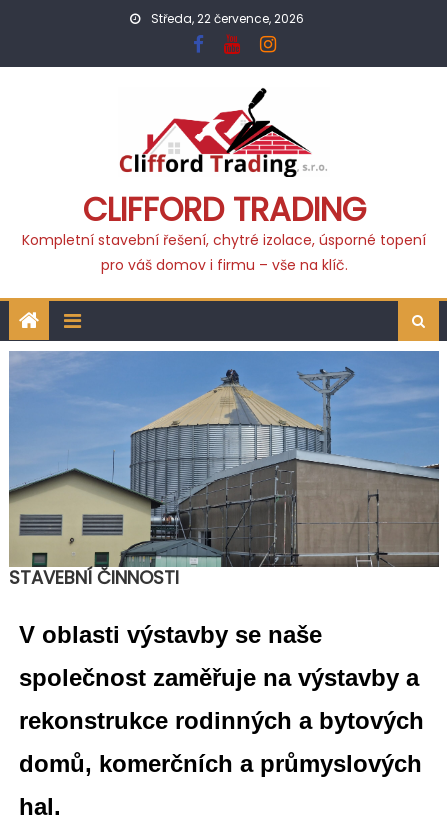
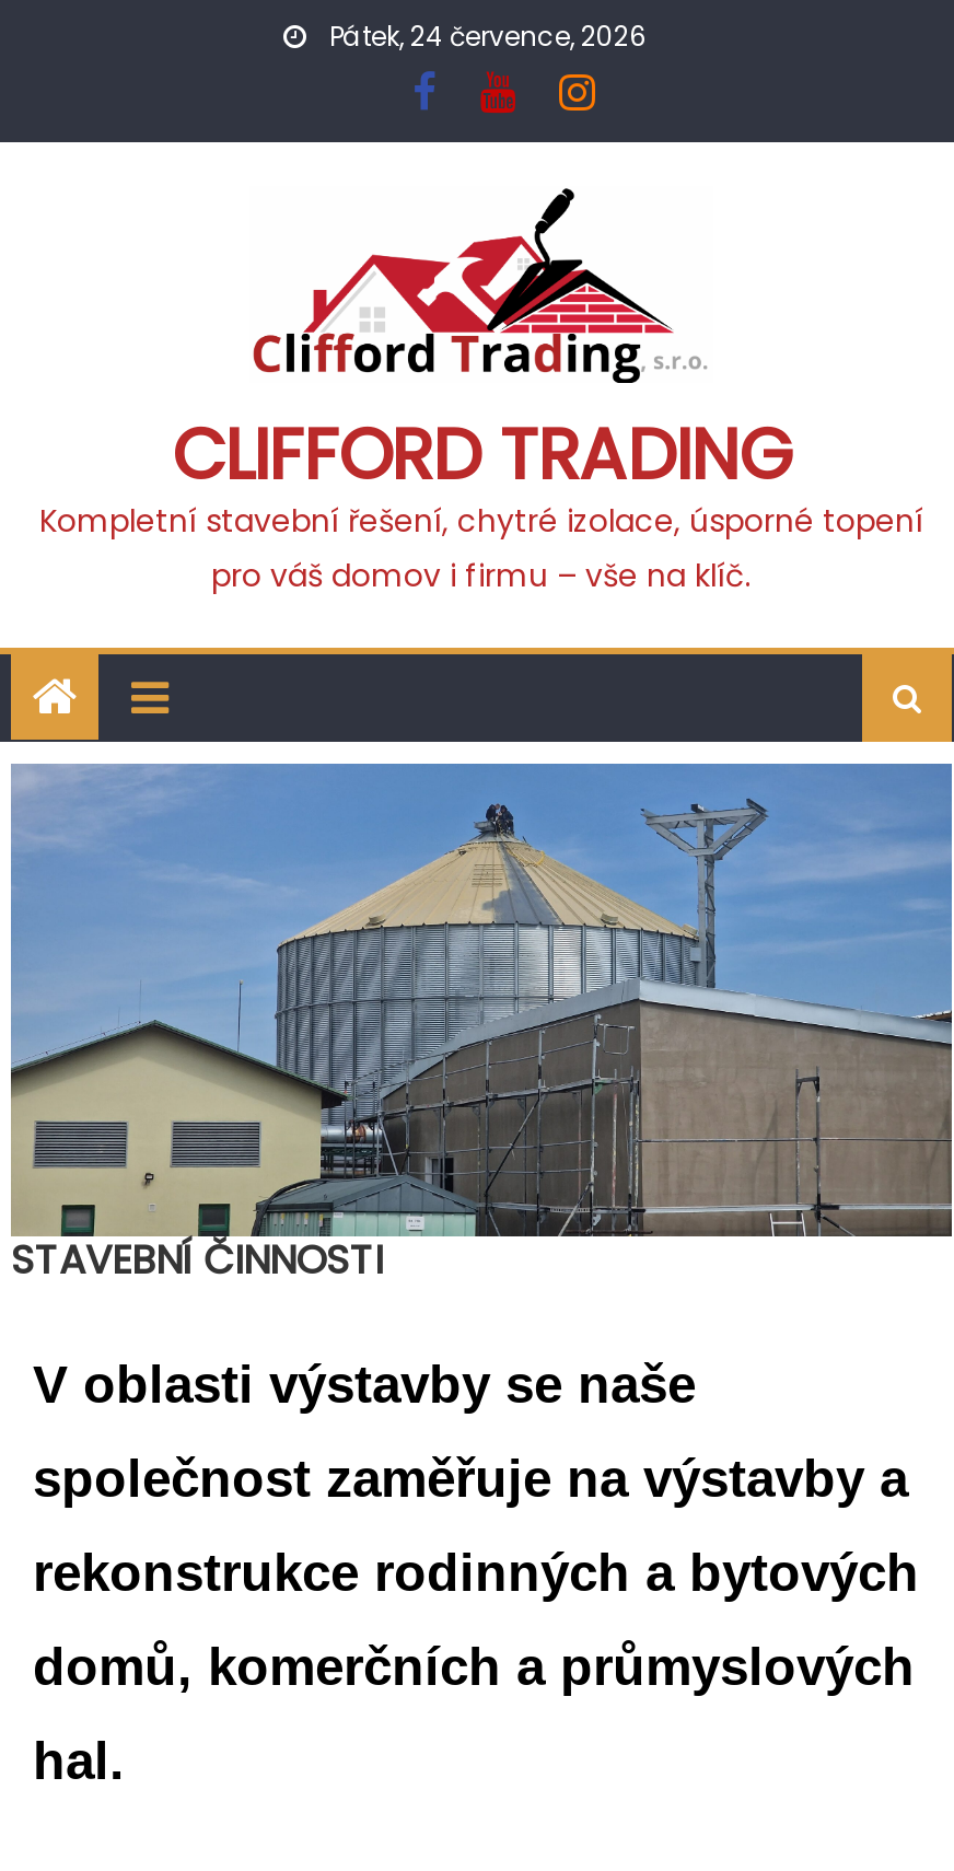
- Středa, 22 července, 2026
+ Pátek, 24 července, 2026
